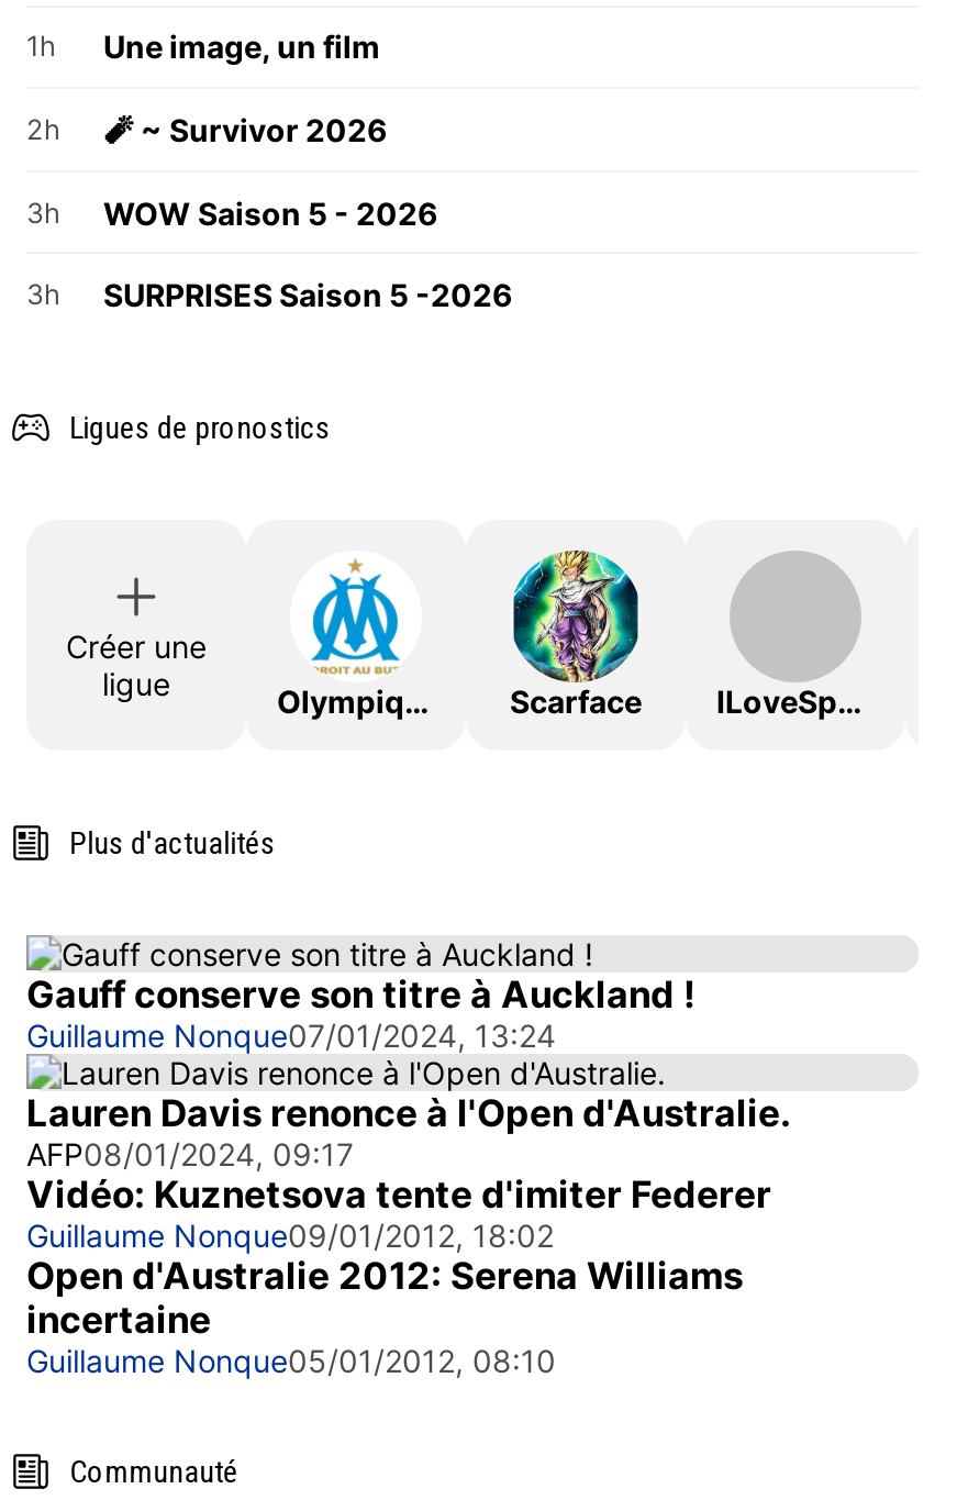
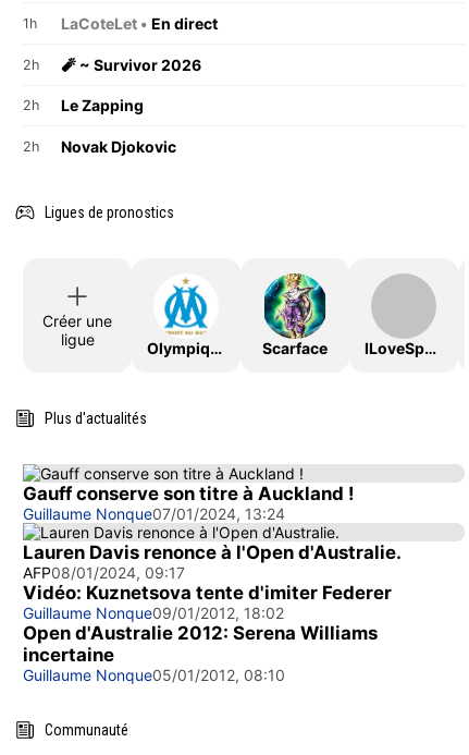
- Une image, un film
+ LaCoteLet • En direct

- 3h
- WOW Saison 5 - 2026
+ 2h
+ Le Zapping

- 3h
- SURPRISES Saison 5 -2026
+ 2h
+ Novak Djokovic
